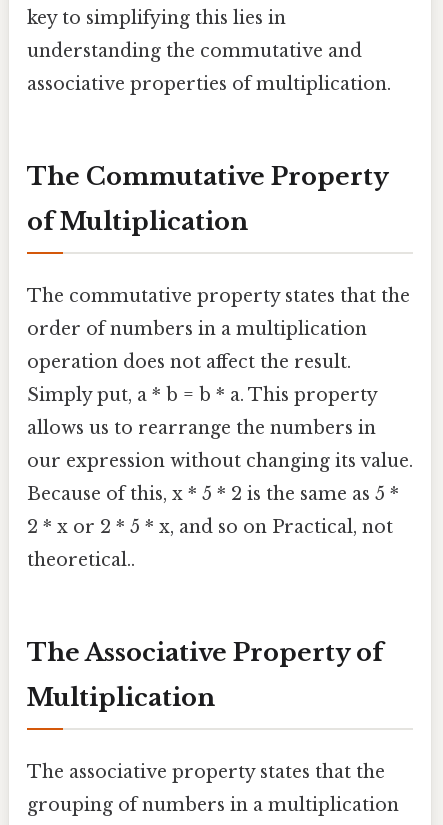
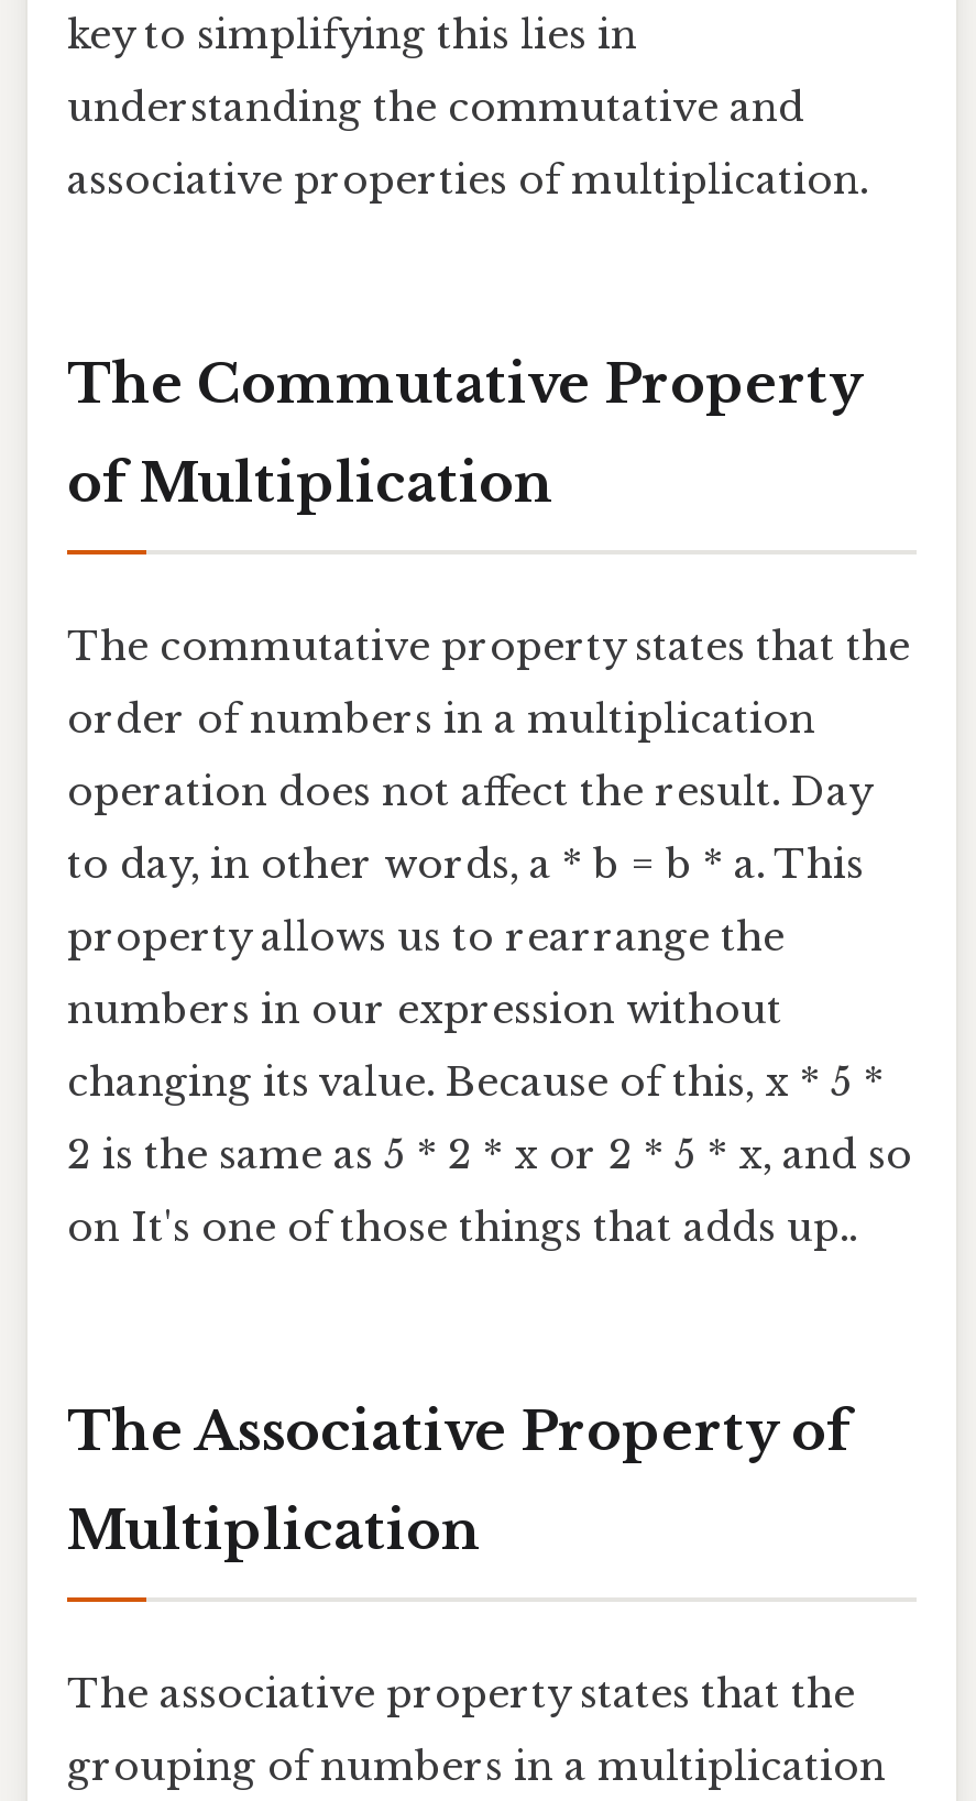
- operation does not affect the result.
+ operation does not affect the result. Day

- Simply put, a * b = b * a. This property
+ to day, in other words, a * b = b * a. This

- allows us to rearrange the numbers in
+ property allows us to rearrange the

- our expression without changing its value.
+ numbers in our expression without

- Because of this, x * 5 * 2 is the same as 5 *
+ changing its value. Because of this, x * 5 *

- 2 * x or 2 * 5 * x, and so on Practical, not
+ 2 is the same as 5 * 2 * x or 2 * 5 * x, and so

- theoretical..
+ on It's one of those things that adds up..
